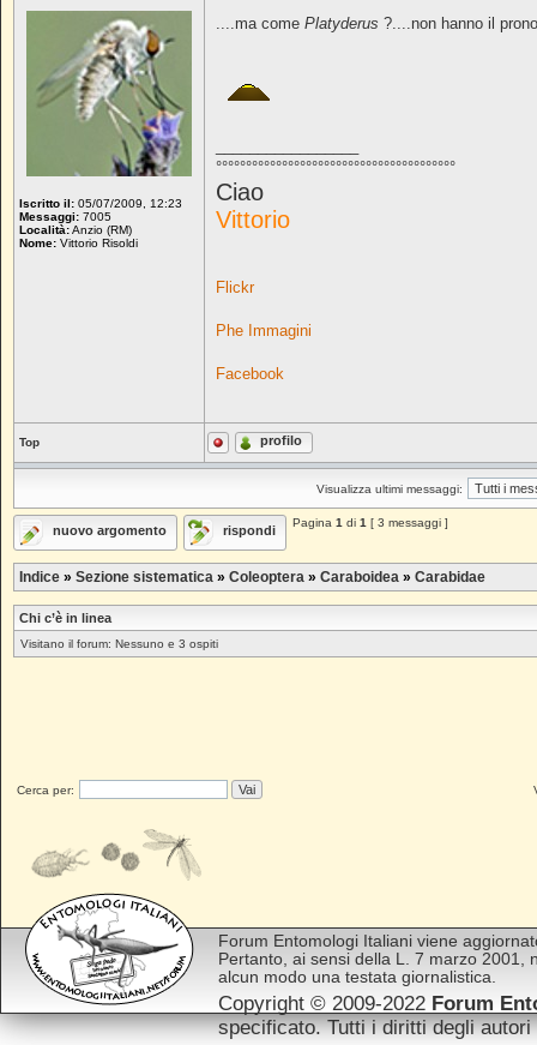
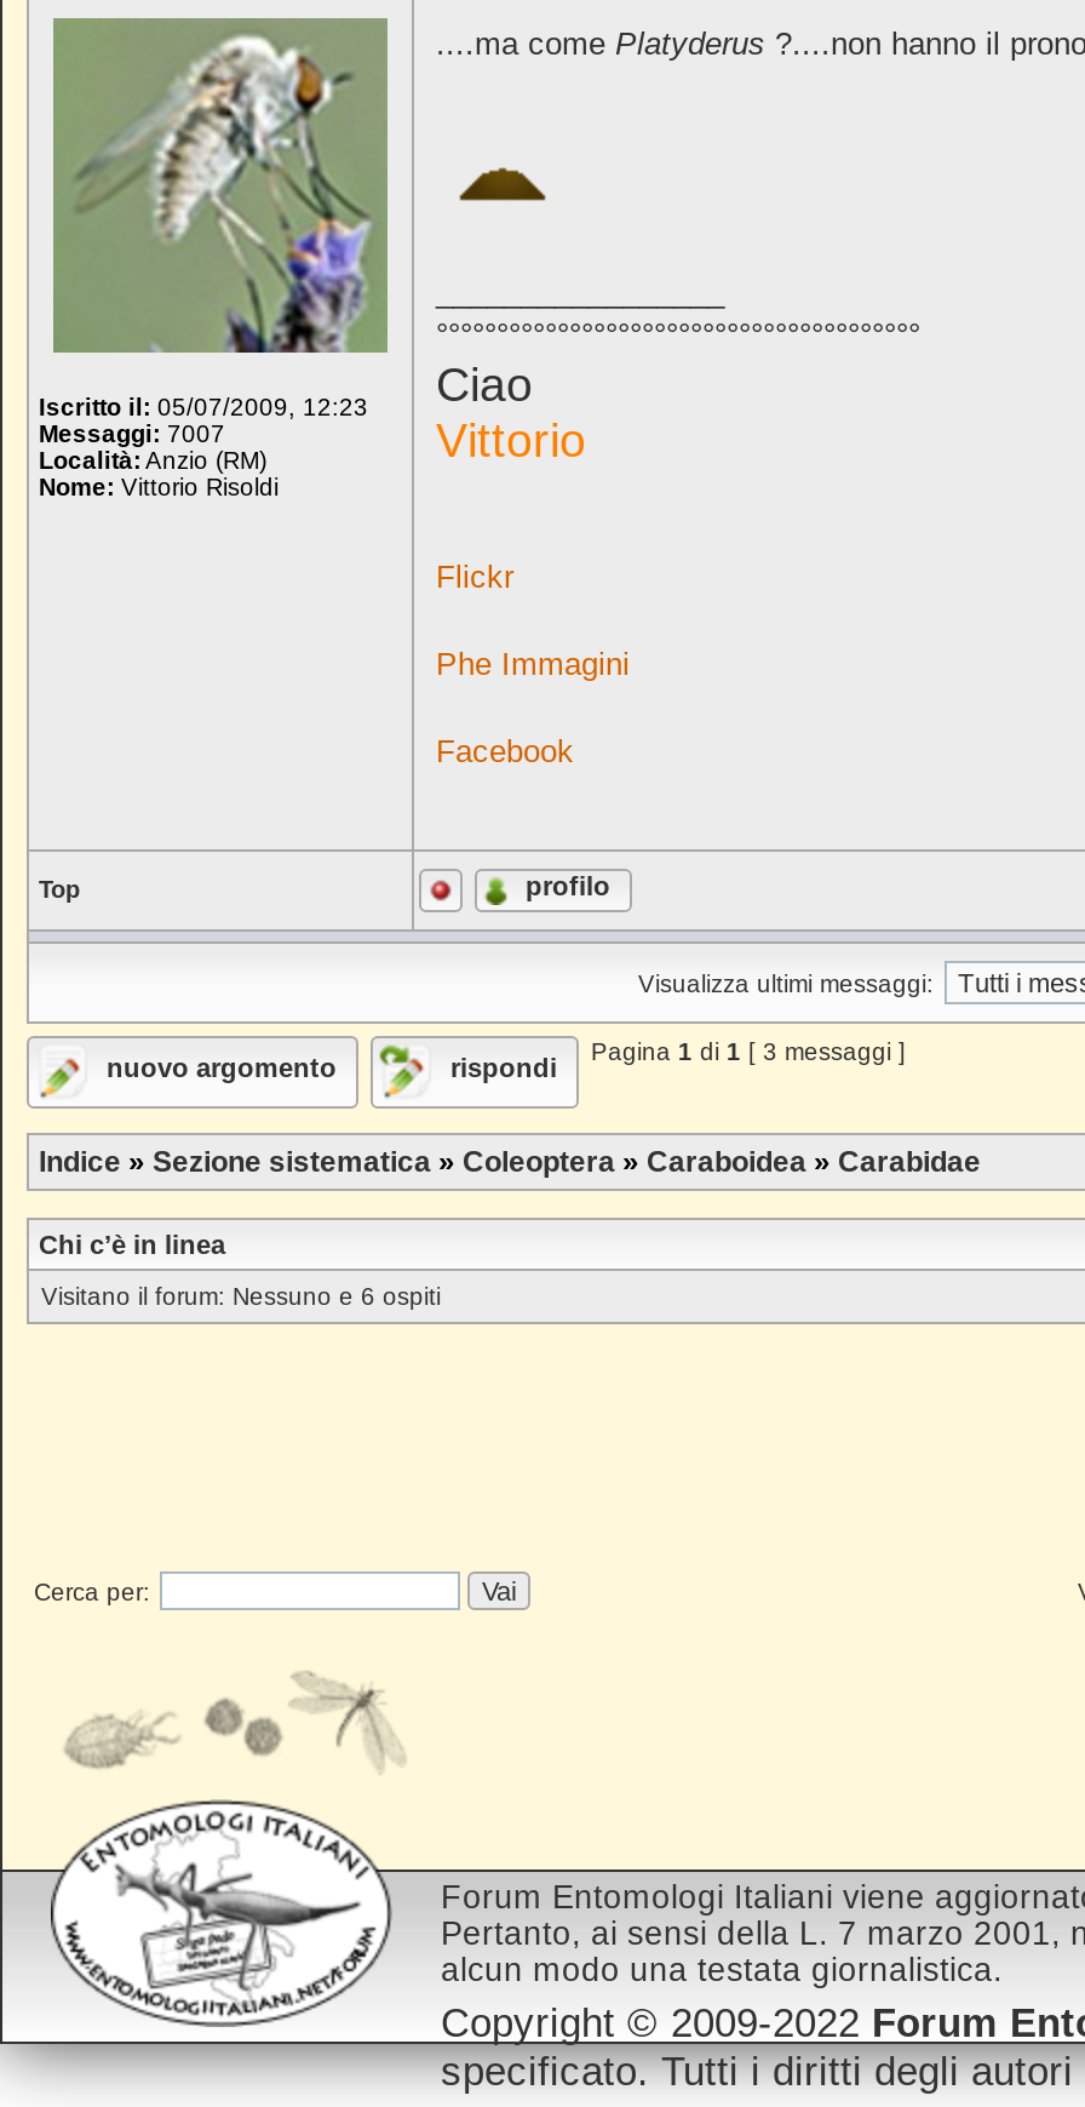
- Messaggi: 7005
+ Messaggi: 7007

- Visitano il forum: Nessuno e 3 ospiti
+ Visitano il forum: Nessuno e 6 ospiti
